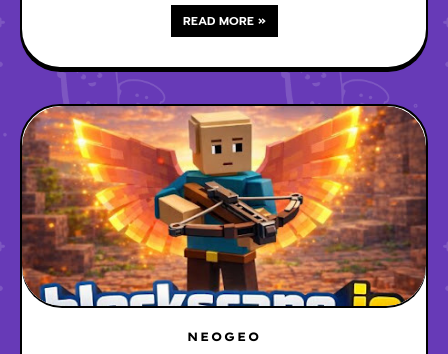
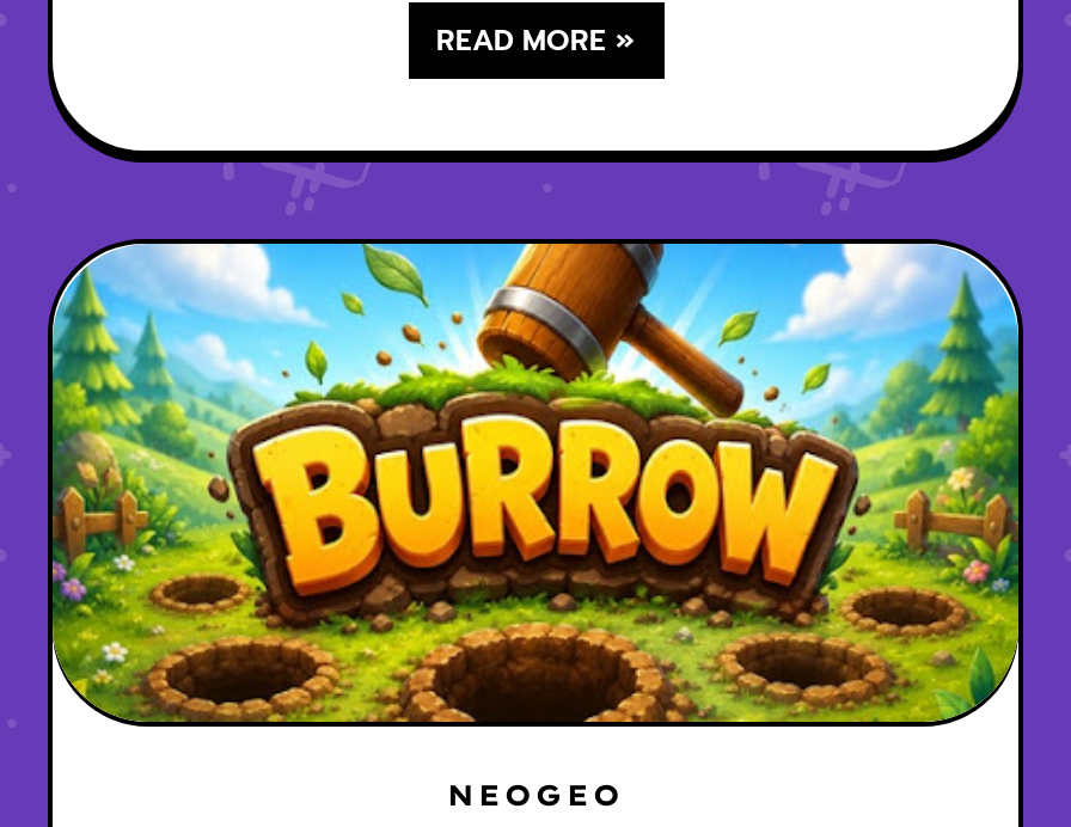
- [image]
+ [image]
